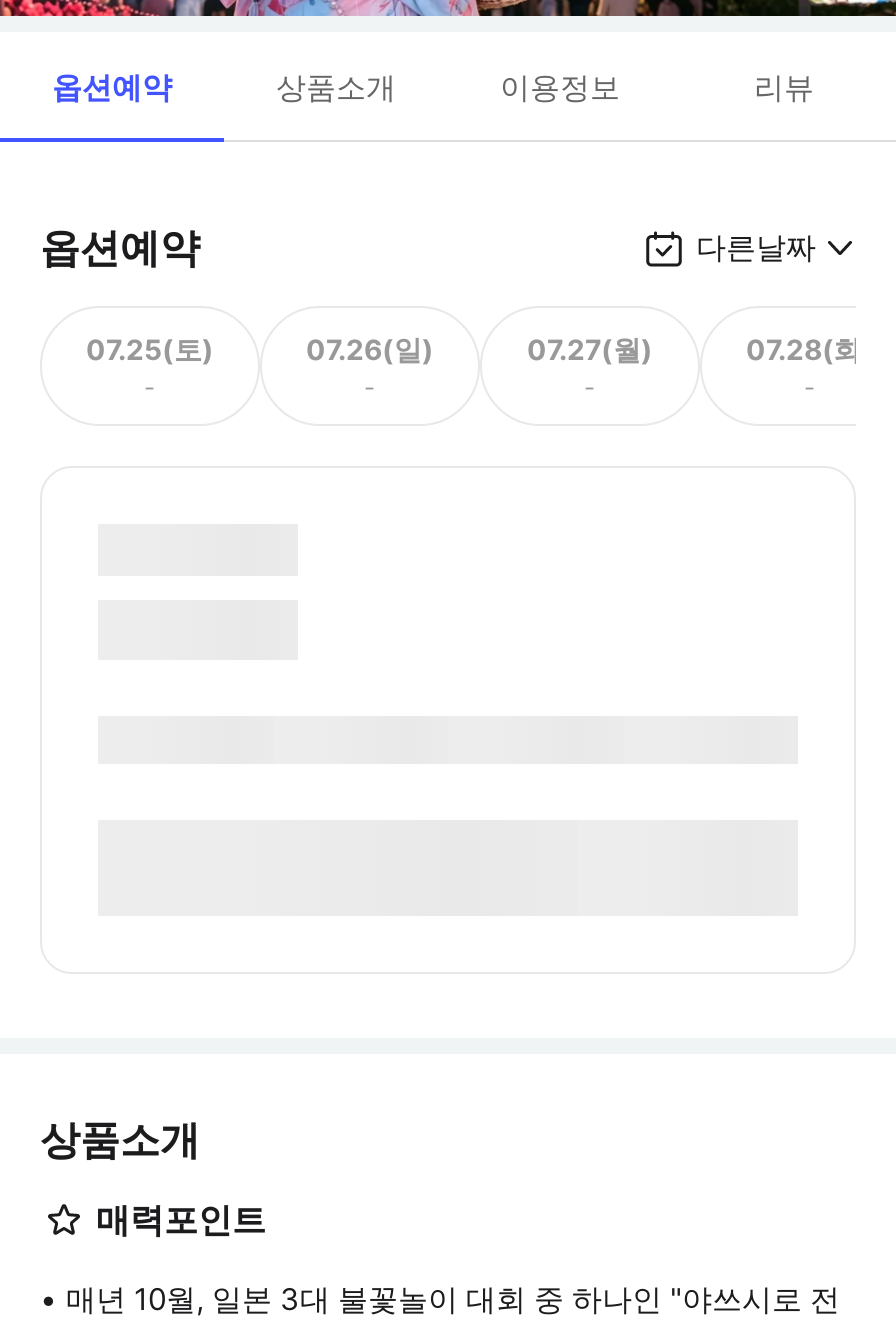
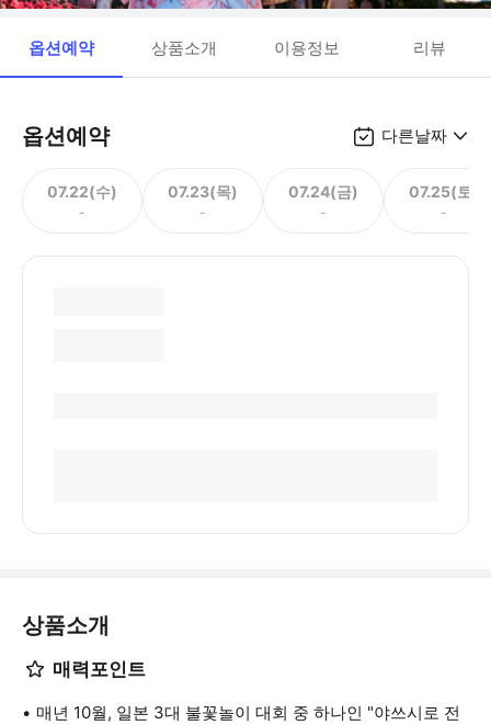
- 07.25(토)
+ 07.22(수)

- 07.26(일)
+ 07.23(목)

- 07.27(월)
+ 07.24(금)

- 07.28(화)
+ 07.25(토)
